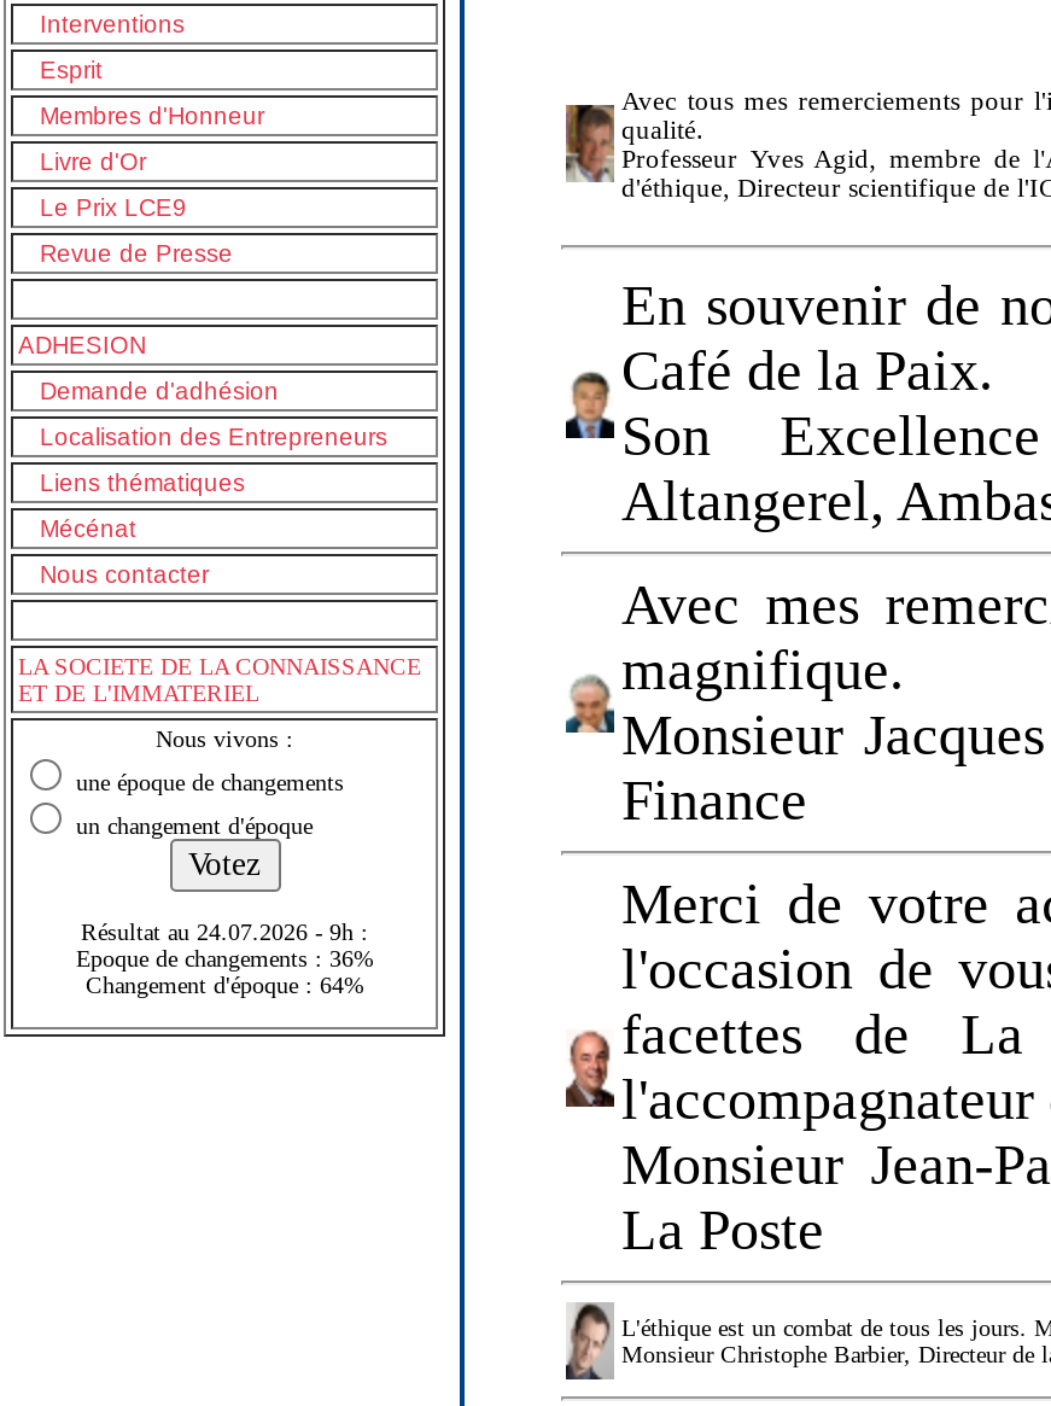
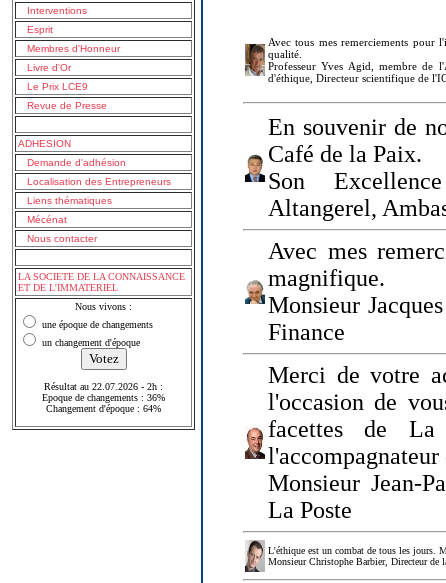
- Résultat au 24.07.2026 - 9h :
+ Résultat au 22.07.2026 - 2h :
